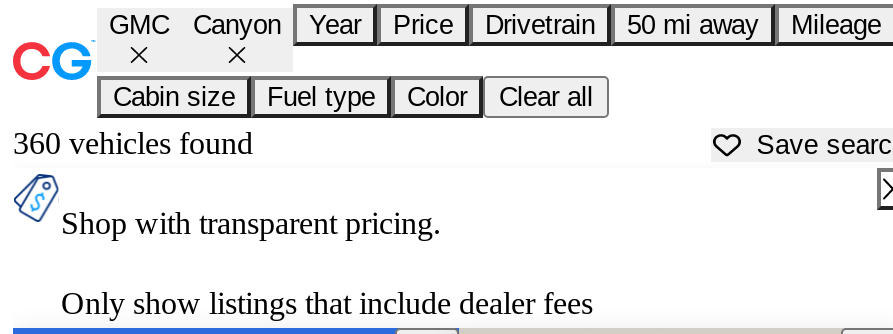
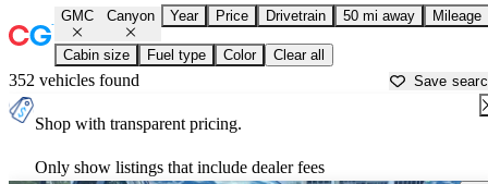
- 360 vehicles found
+ 352 vehicles found
